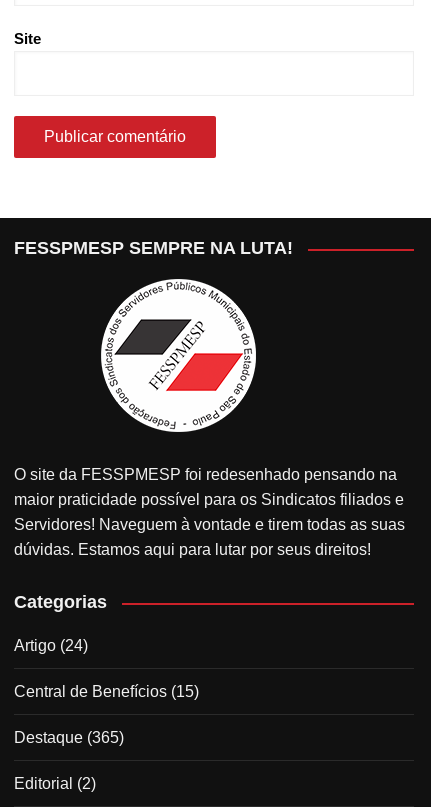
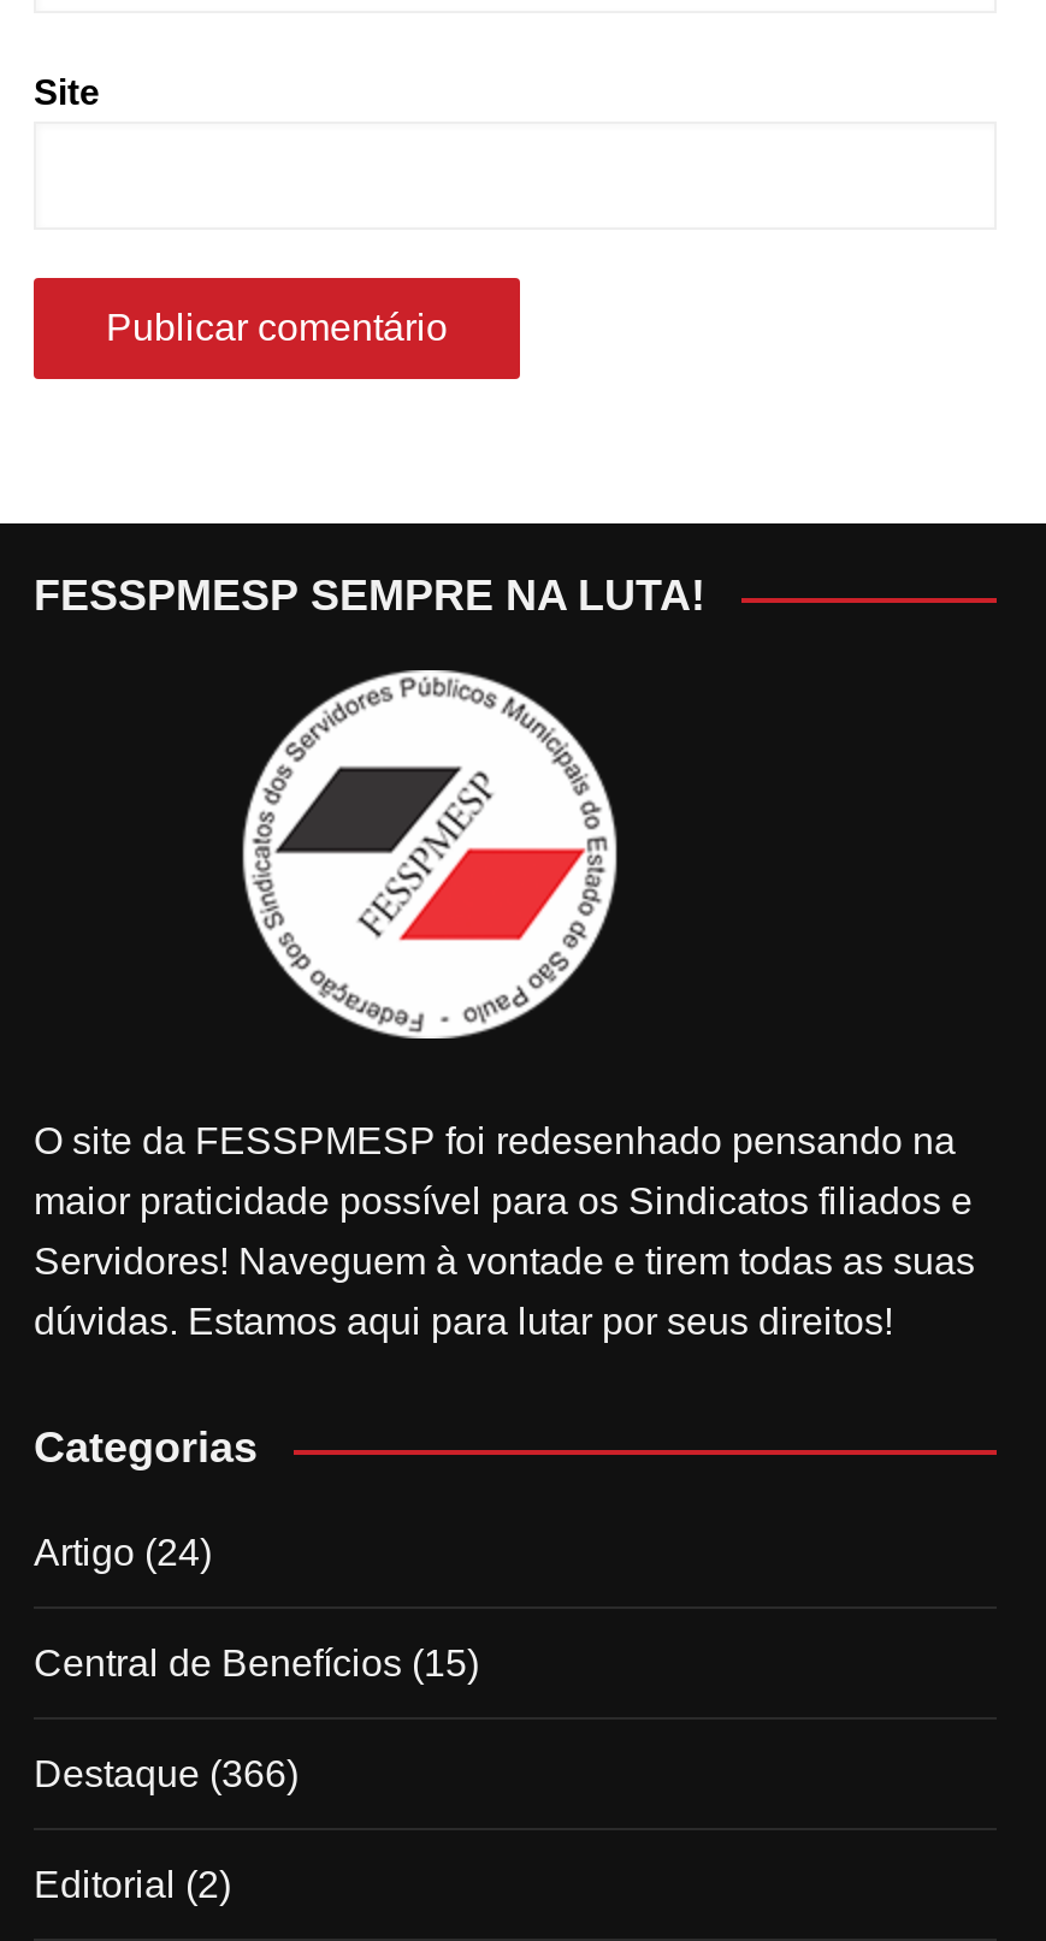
- Destaque (365)
+ Destaque (366)
